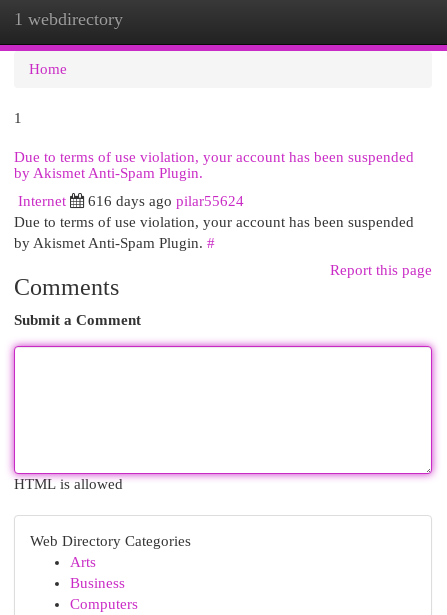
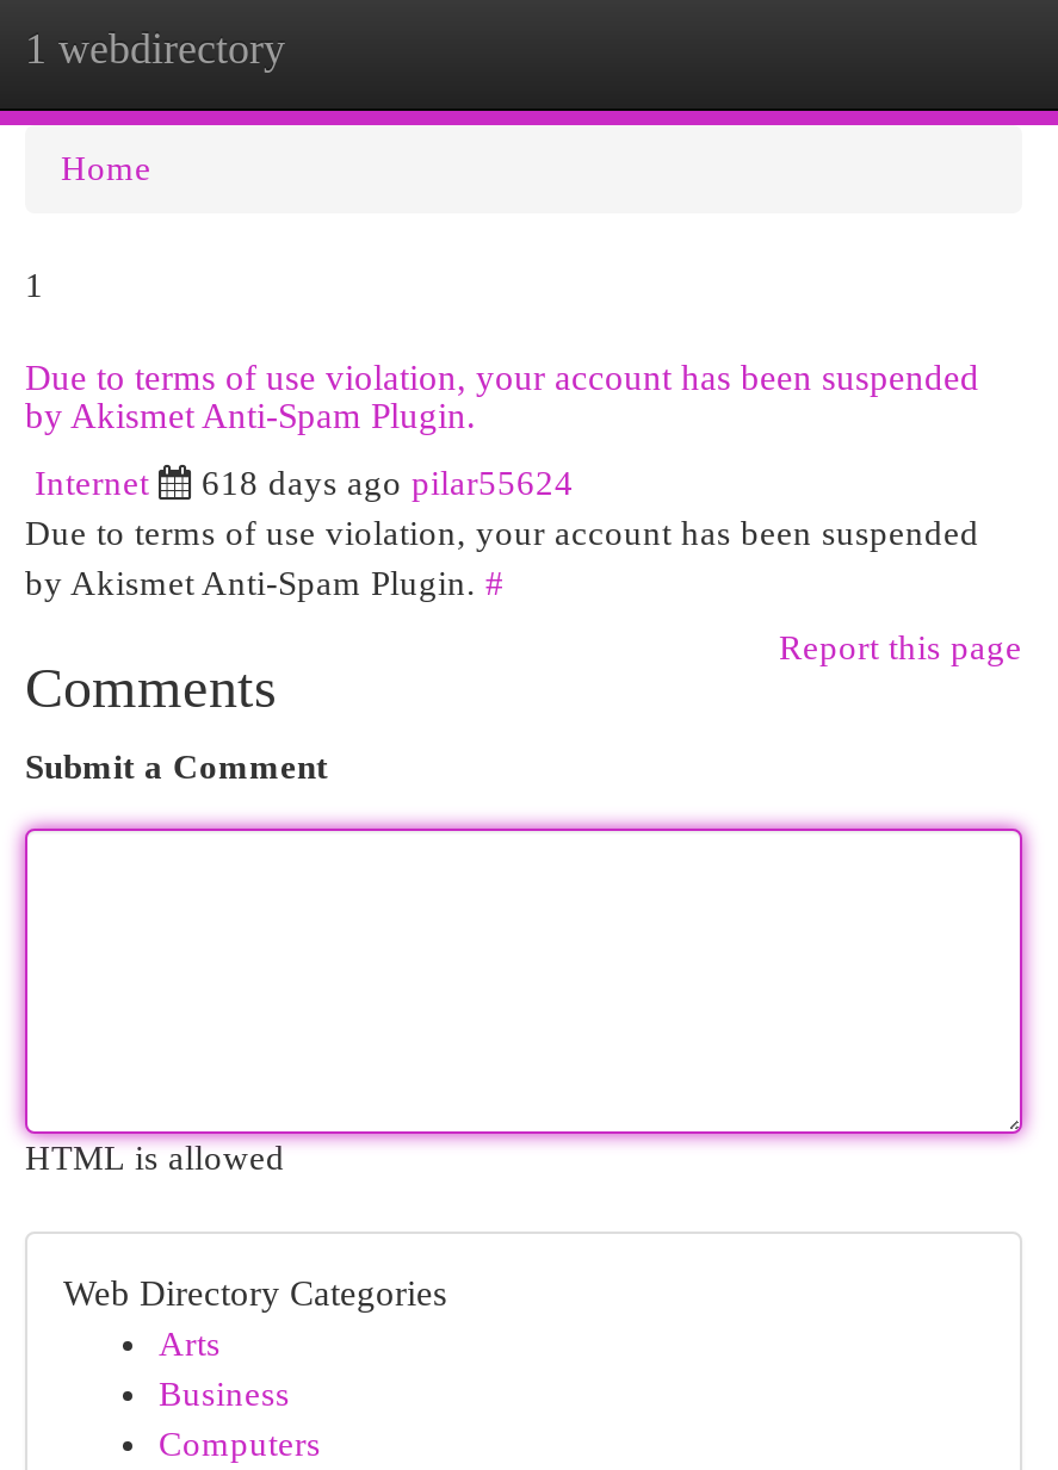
- 616 days ago pilar55624
+ 618 days ago pilar55624
